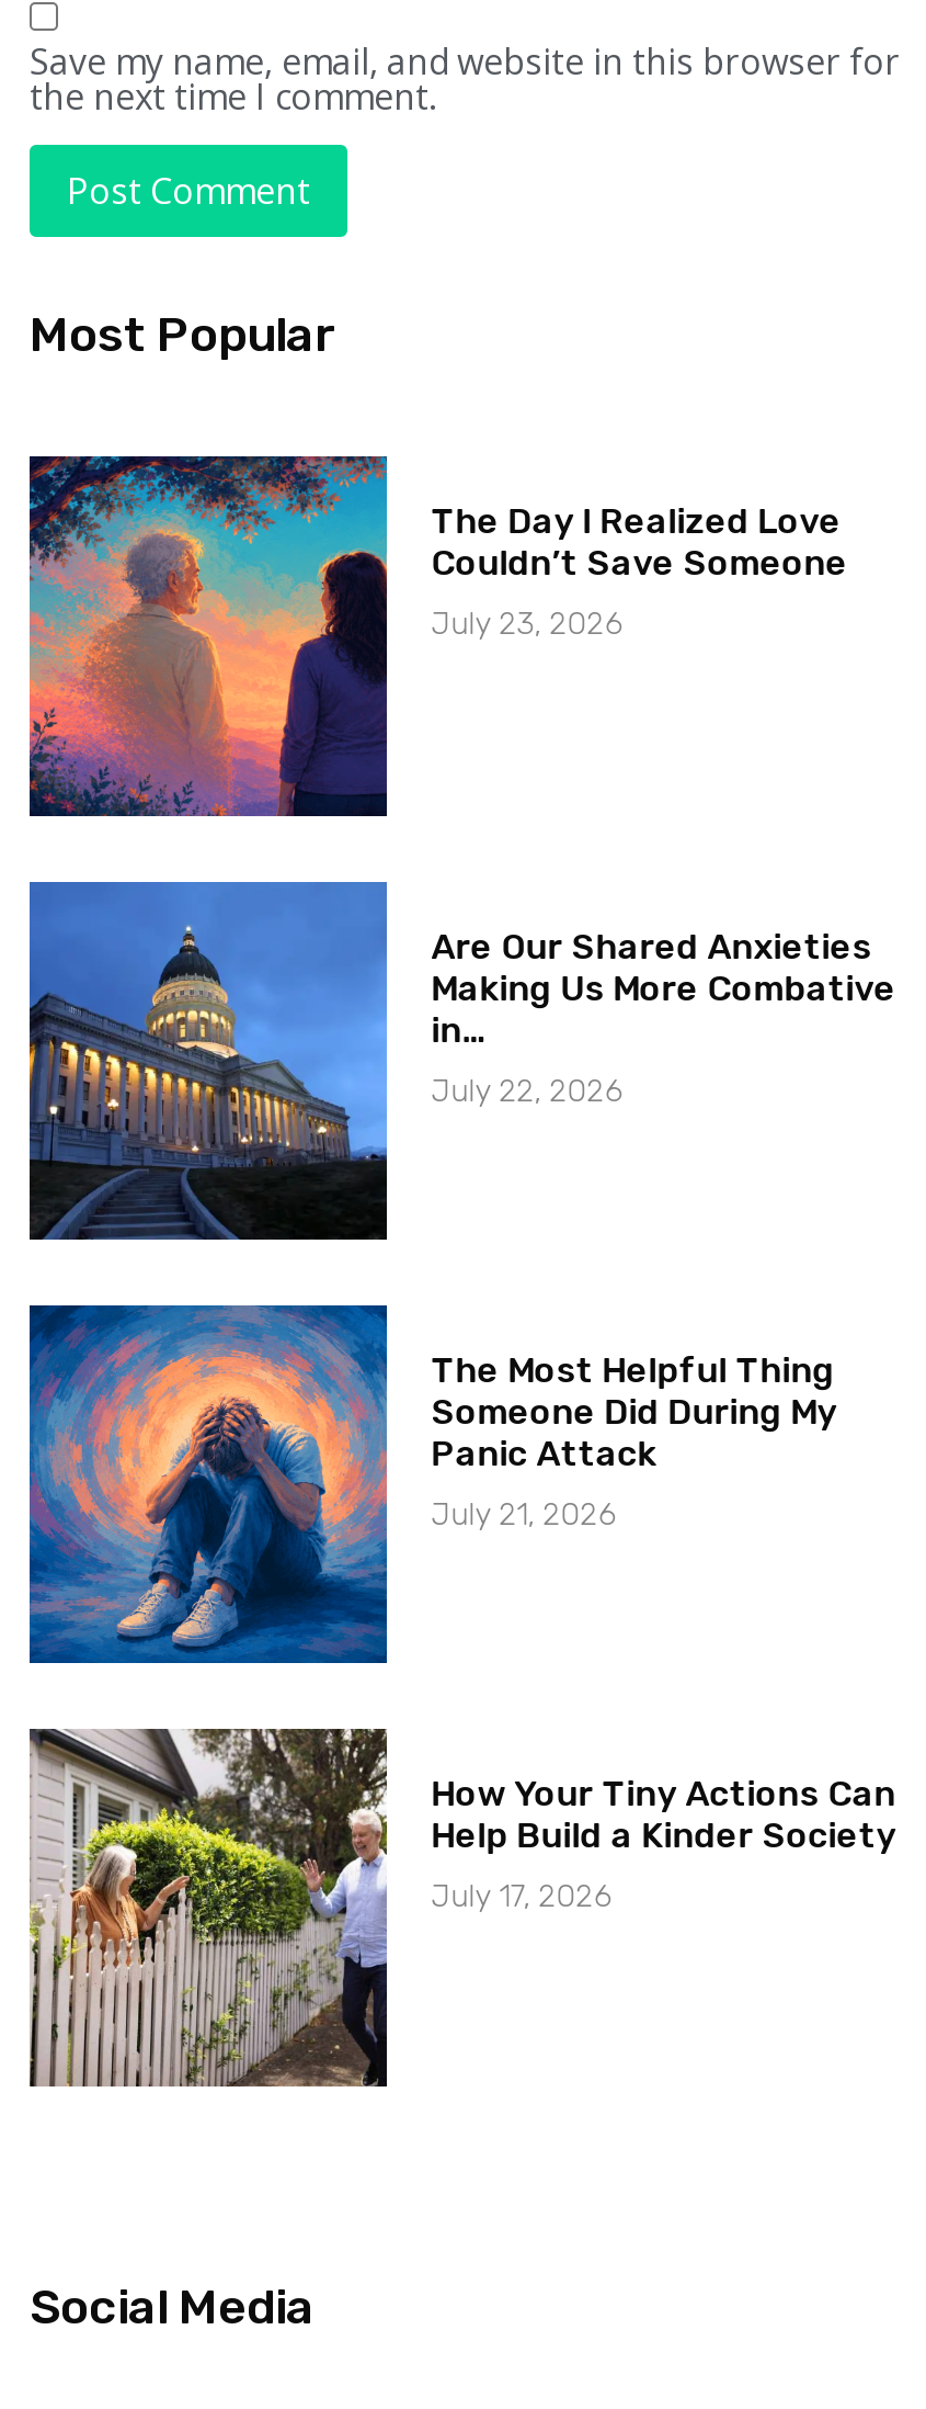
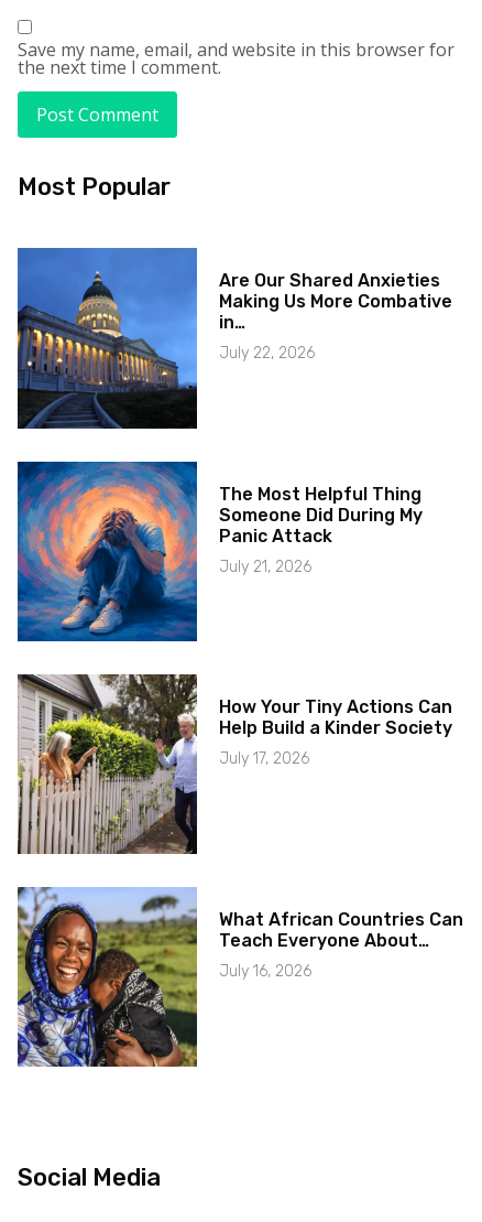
- [image]
- The Day I Realized Love
- Couldn’t Save Someone
- July 23, 2026

moved up: [image] | Are Our Shared Anxieties | Making Us More Combative | ... | Help Build a Kinder Society | July 17, 2026

+ [image]
+ What African Countries Can
+ Teach Everyone About…
+ July 16, 2026
